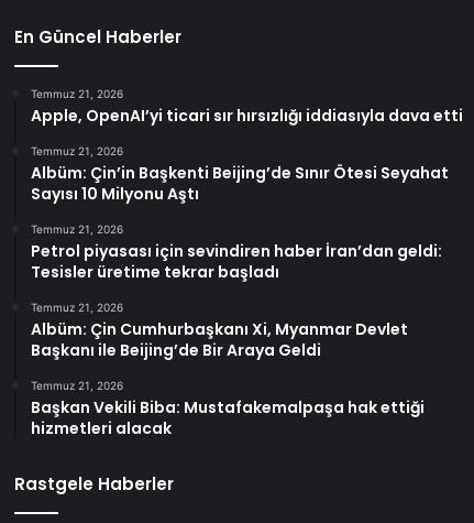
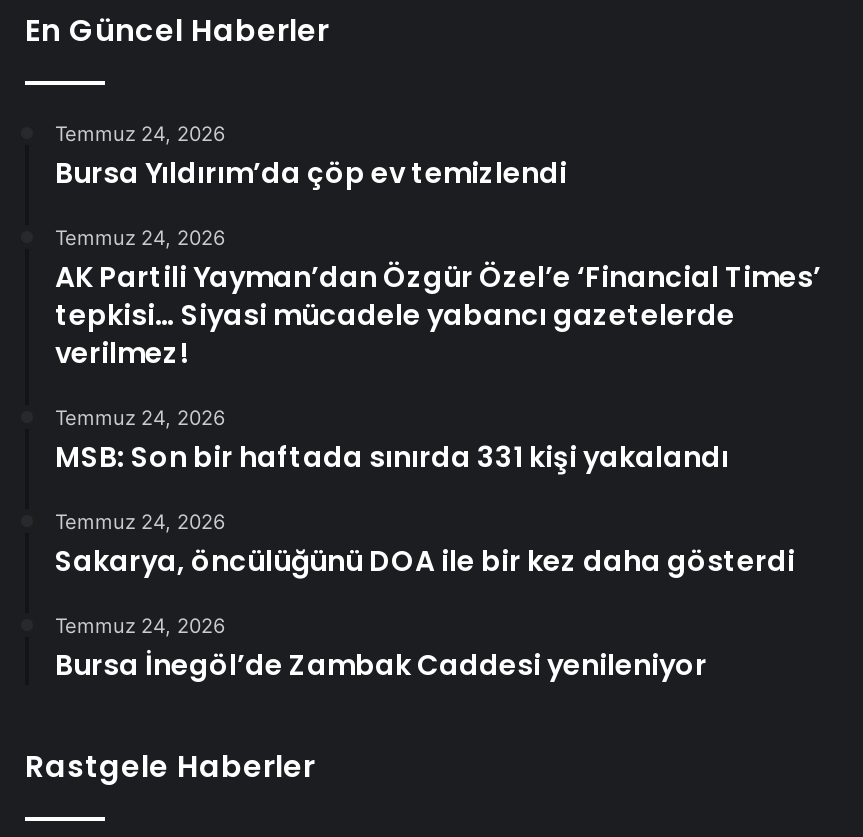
- Temmuz 21, 2026
- Apple, OpenAI’yi ticari sır hırsızlığı iddiasıyla dava etti
+ Temmuz 24, 2026
+ Bursa Yıldırım’da çöp ev temizlendi

- Temmuz 21, 2026
- Albüm: Çin’in Başkenti Beijing’de Sınır Ötesi Seyahat
- Sayısı 10 Milyonu Aştı
+ Temmuz 24, 2026
+ AK Partili Yayman’dan Özgür Özel’e ‘Financial Times’
+ tepkisi… Siyasi mücadele yabancı gazetelerde
+ verilmez!

- Temmuz 21, 2026
- Petrol piyasası için sevindiren haber İran’dan geldi:
- Tesisler üretime tekrar başladı
+ Temmuz 24, 2026
+ MSB: Son bir haftada sınırda 331 kişi yakalandı

- Temmuz 21, 2026
- Albüm: Çin Cumhurbaşkanı Xi, Myanmar Devlet
- Başkanı ile Beijing’de Bir Araya Geldi
+ Temmuz 24, 2026
+ Sakarya, öncülüğünü DOA ile bir kez daha gösterdi

- Temmuz 21, 2026
- Başkan Vekili Biba: Mustafakemalpaşa hak ettiği
- hizmetleri alacak
+ Temmuz 24, 2026
+ Bursa İnegöl’de Zambak Caddesi yenileniyor
